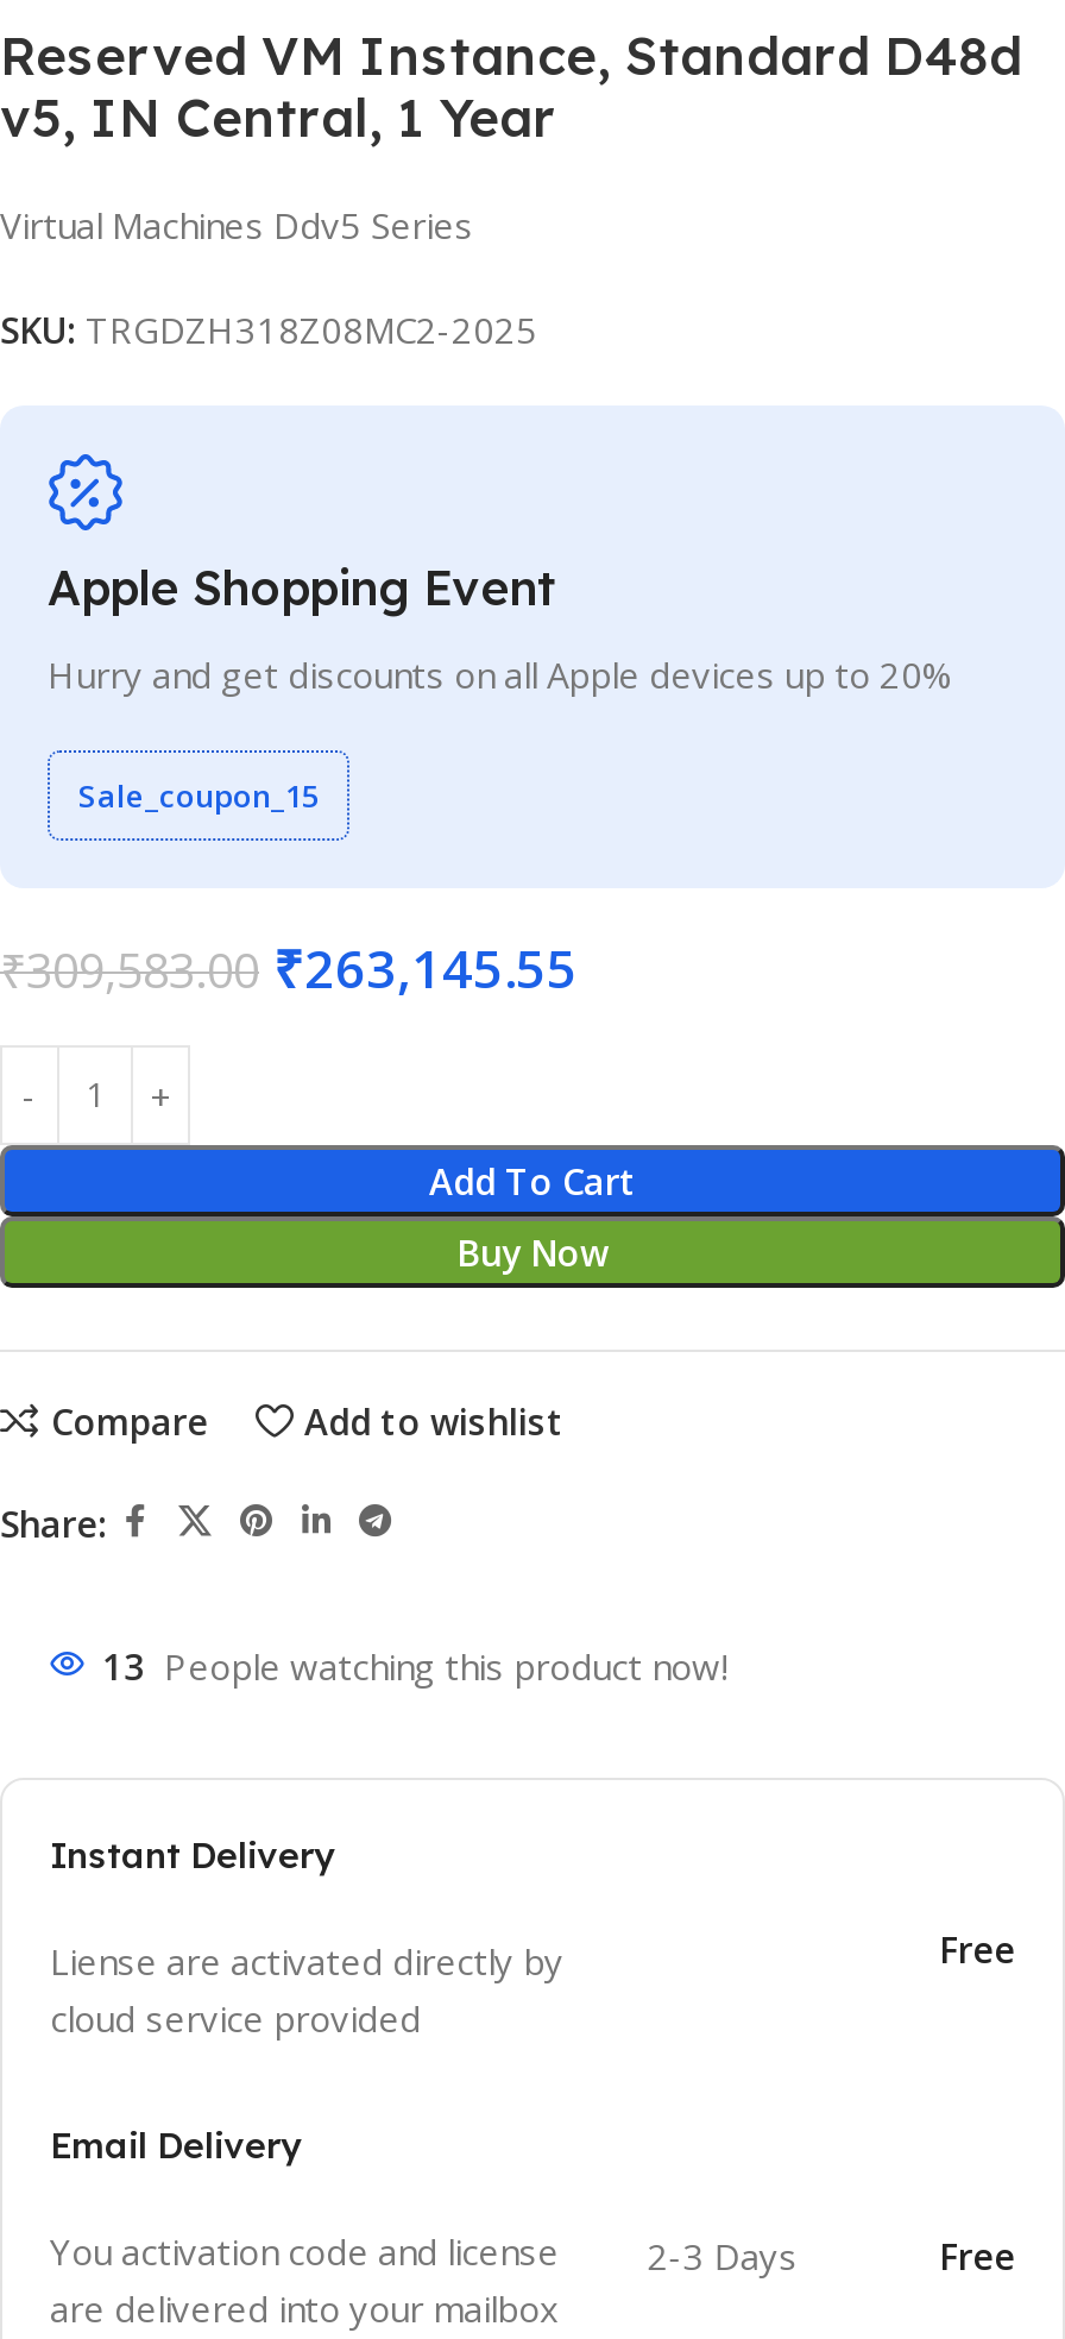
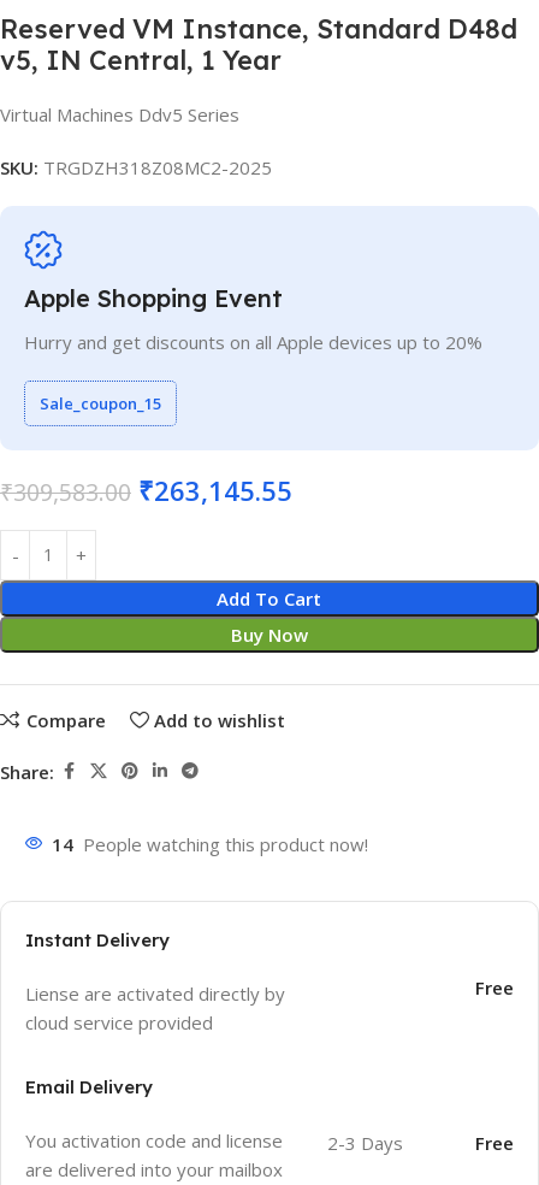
- 13 People watching this product now!
+ 14 People watching this product now!
